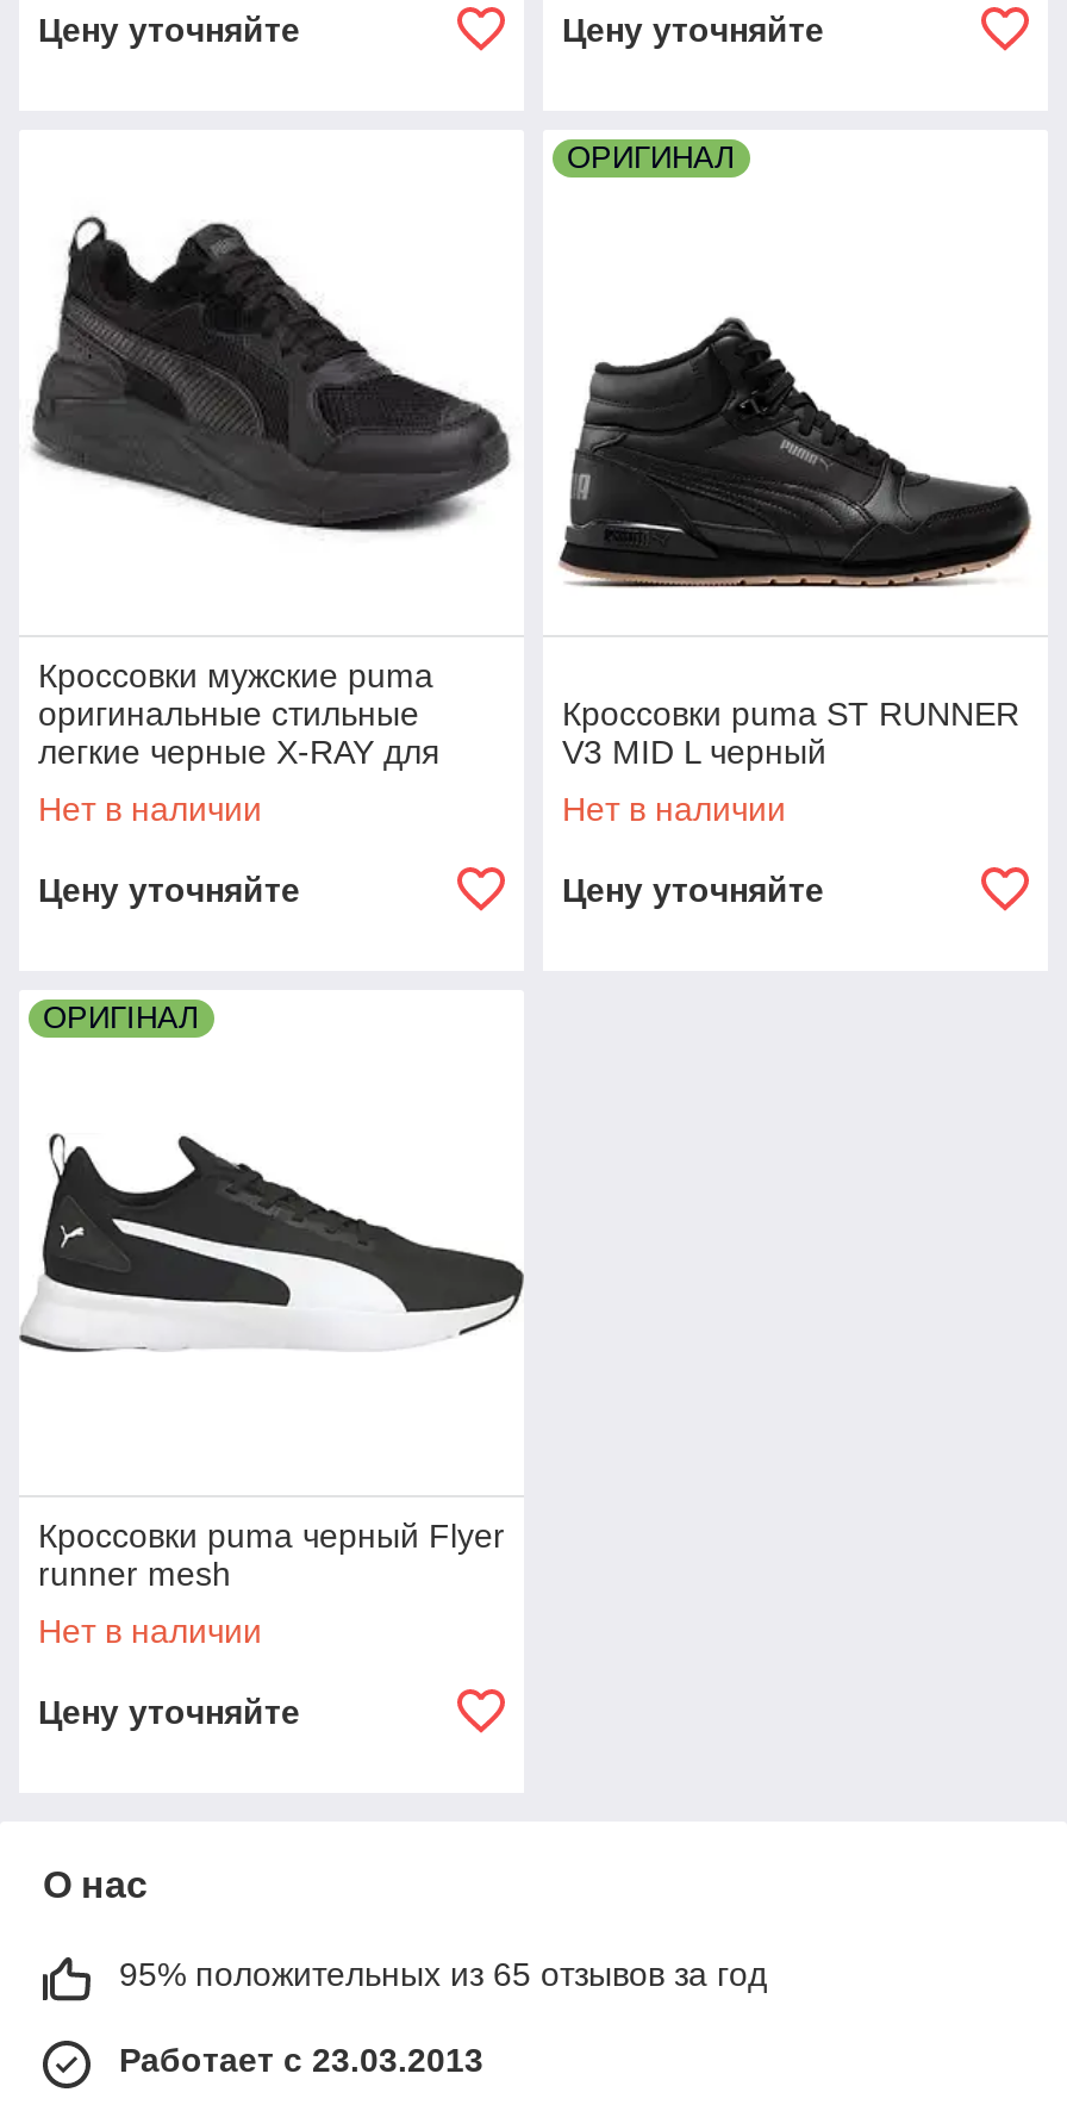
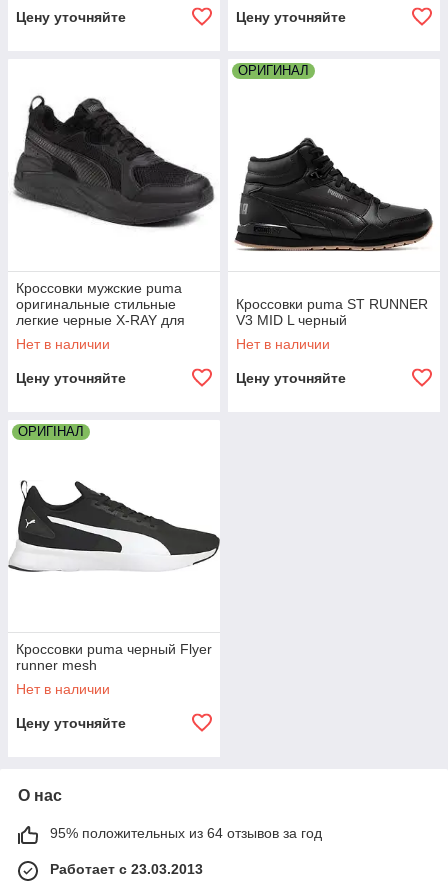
- 95% положительных из 65 отзывов за год
+ 95% положительных из 64 отзывов за год
